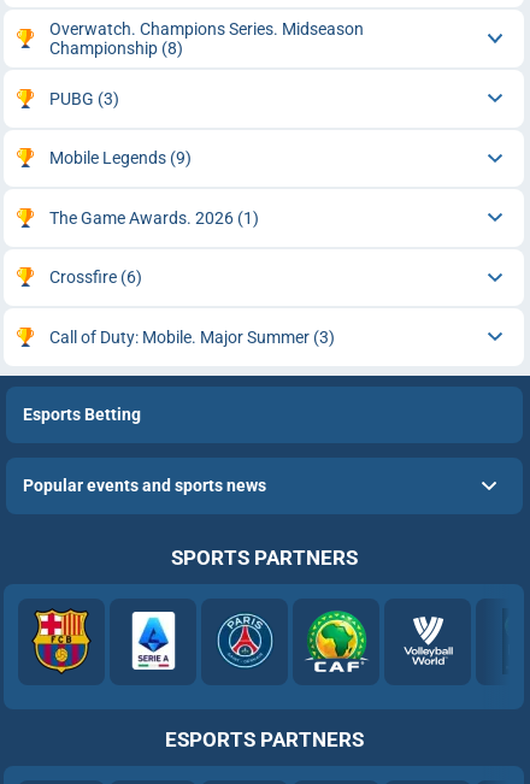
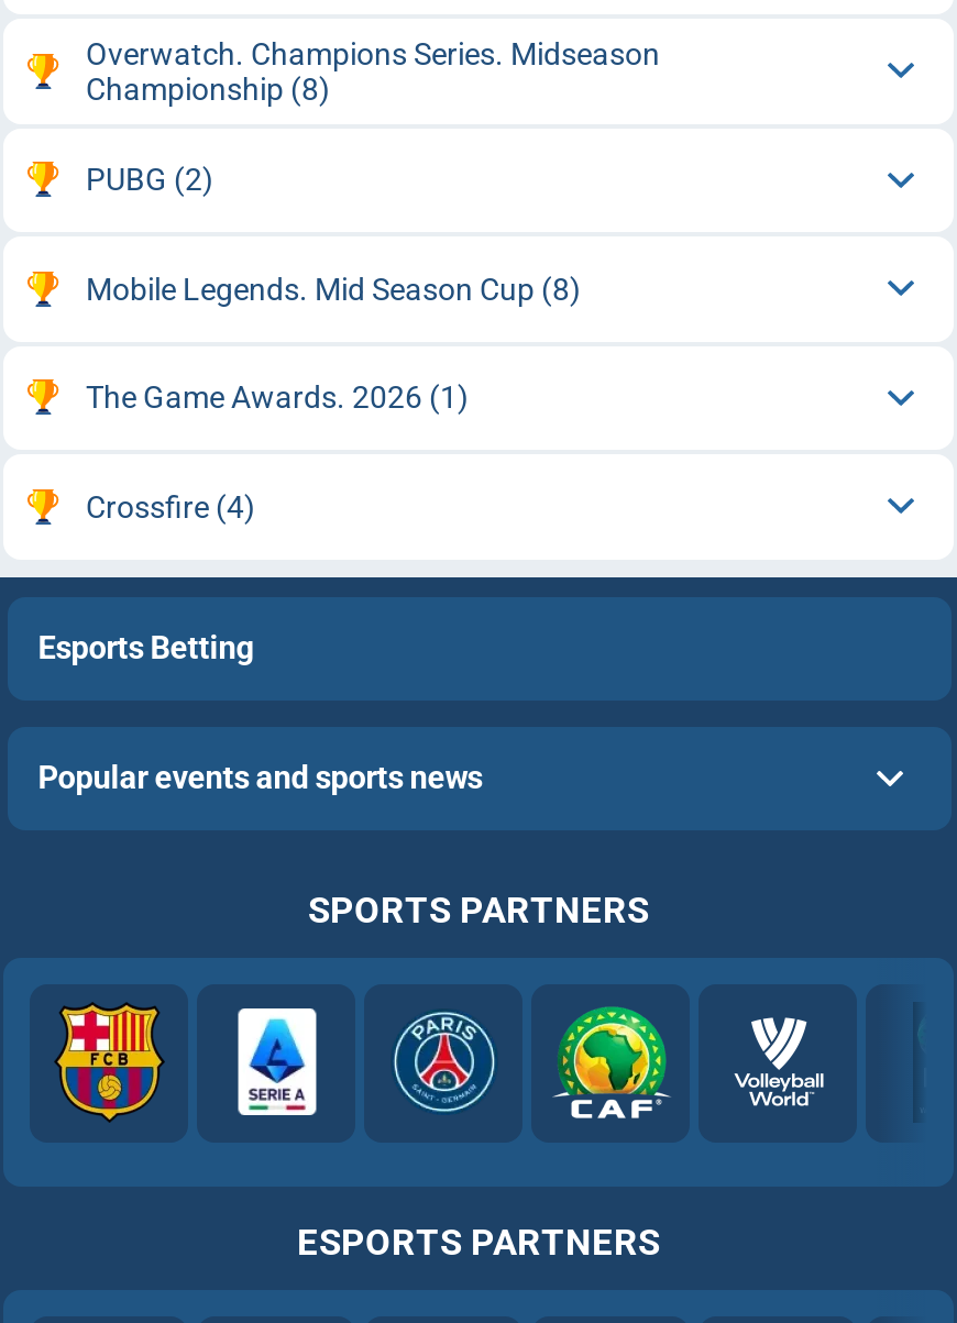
- PUBG (3)
+ PUBG (2)

- Mobile Legends (9)
+ Mobile Legends. Mid Season Cup (8)

- Crossfire (6)
- Call of Duty: Mobile. Major Summer (3)
+ Crossfire (4)
